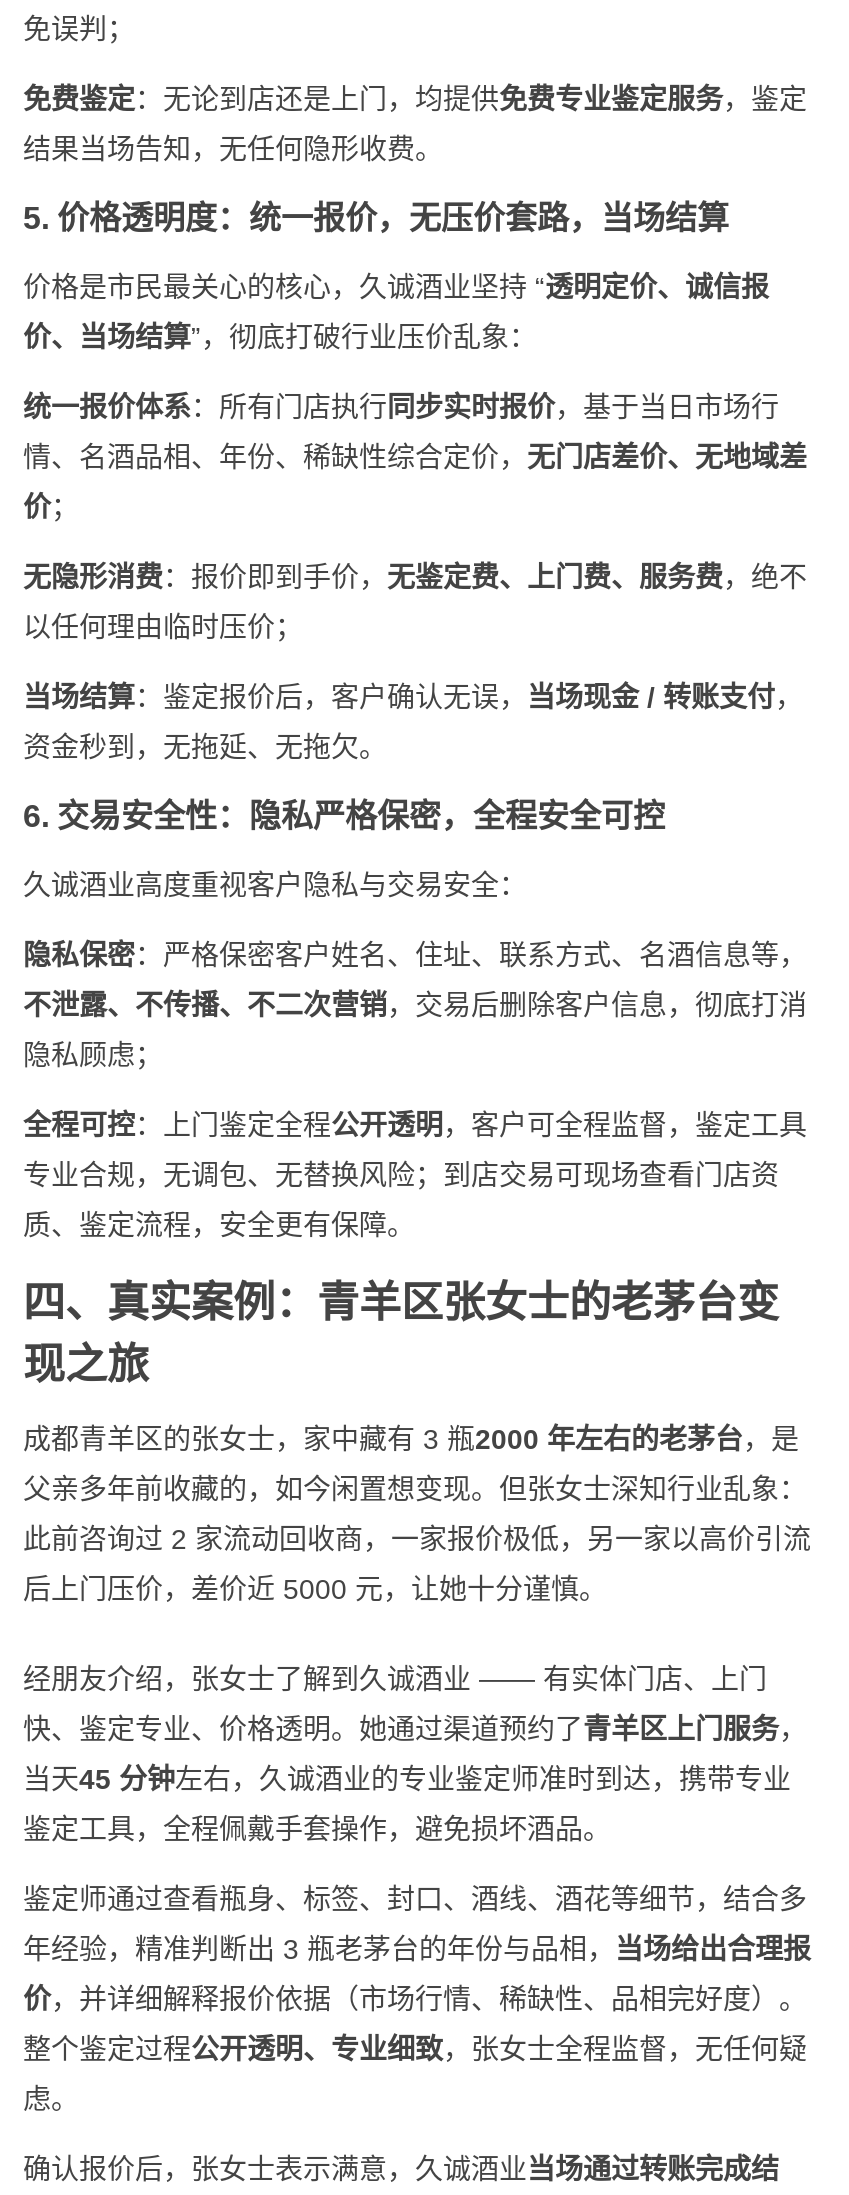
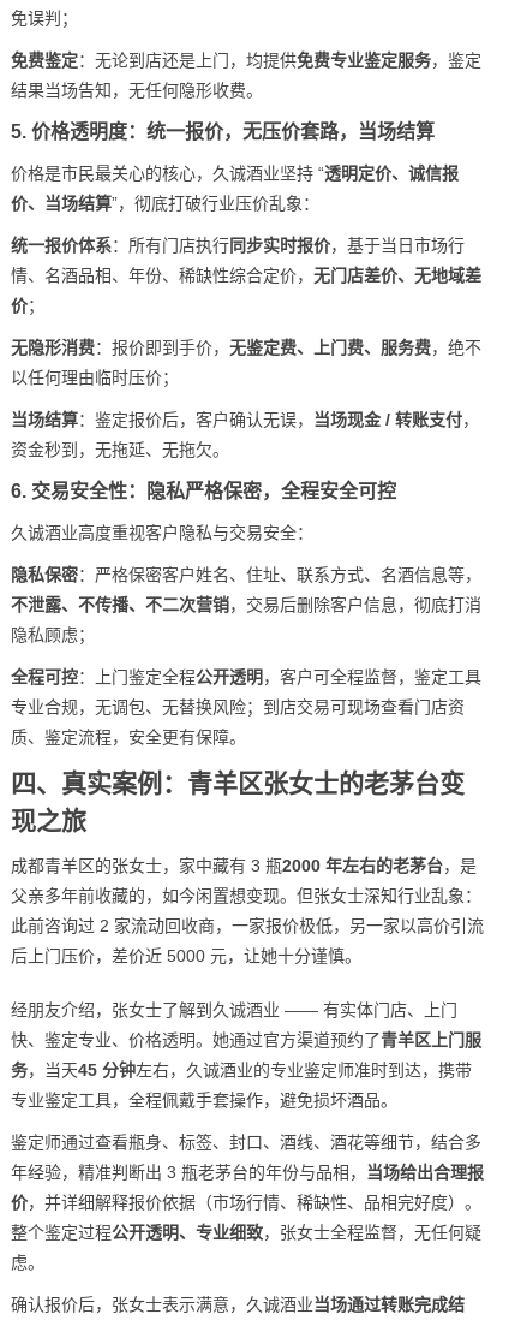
- 快、鉴定专业、价格透明。她通过渠道预约了青羊区上门服务，
+ 快、鉴定专业、价格透明。她通过官方渠道预约了青羊区上门服

- 当天45 分钟左右，久诚酒业的专业鉴定师准时到达，携带专业
+ 务，当天45 分钟左右，久诚酒业的专业鉴定师准时到达，携带

- 鉴定工具，全程佩戴手套操作，避免损坏酒品。
+ 专业鉴定工具，全程佩戴手套操作，避免损坏酒品。
